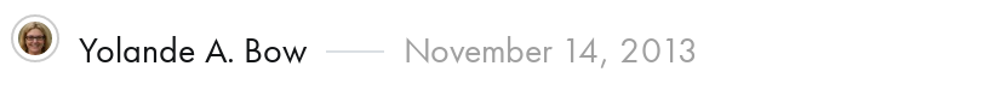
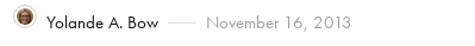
- Yolande A. Bow November 14, 2013
+ Yolande A. Bow November 16, 2013
